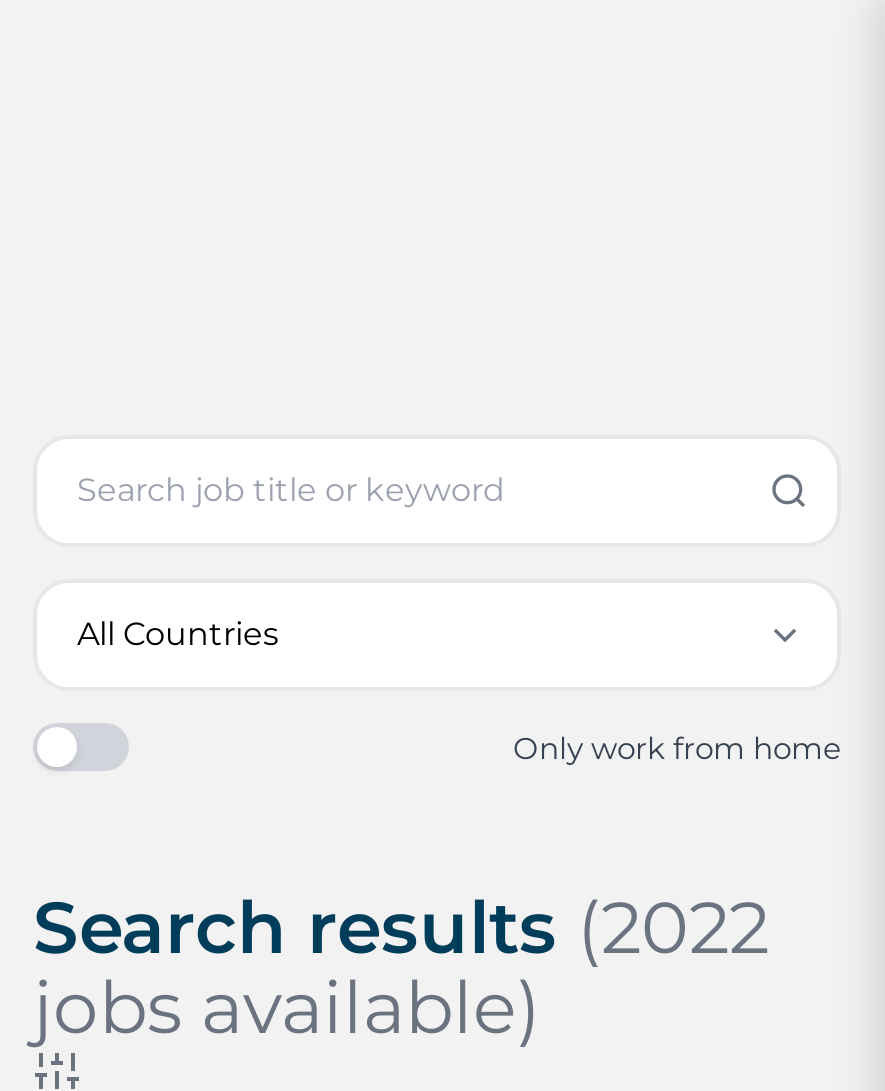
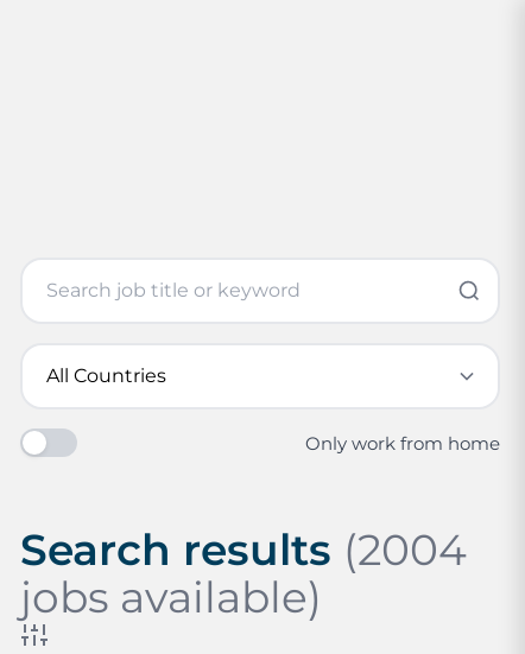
- Search results (2022
+ Search results (2004
